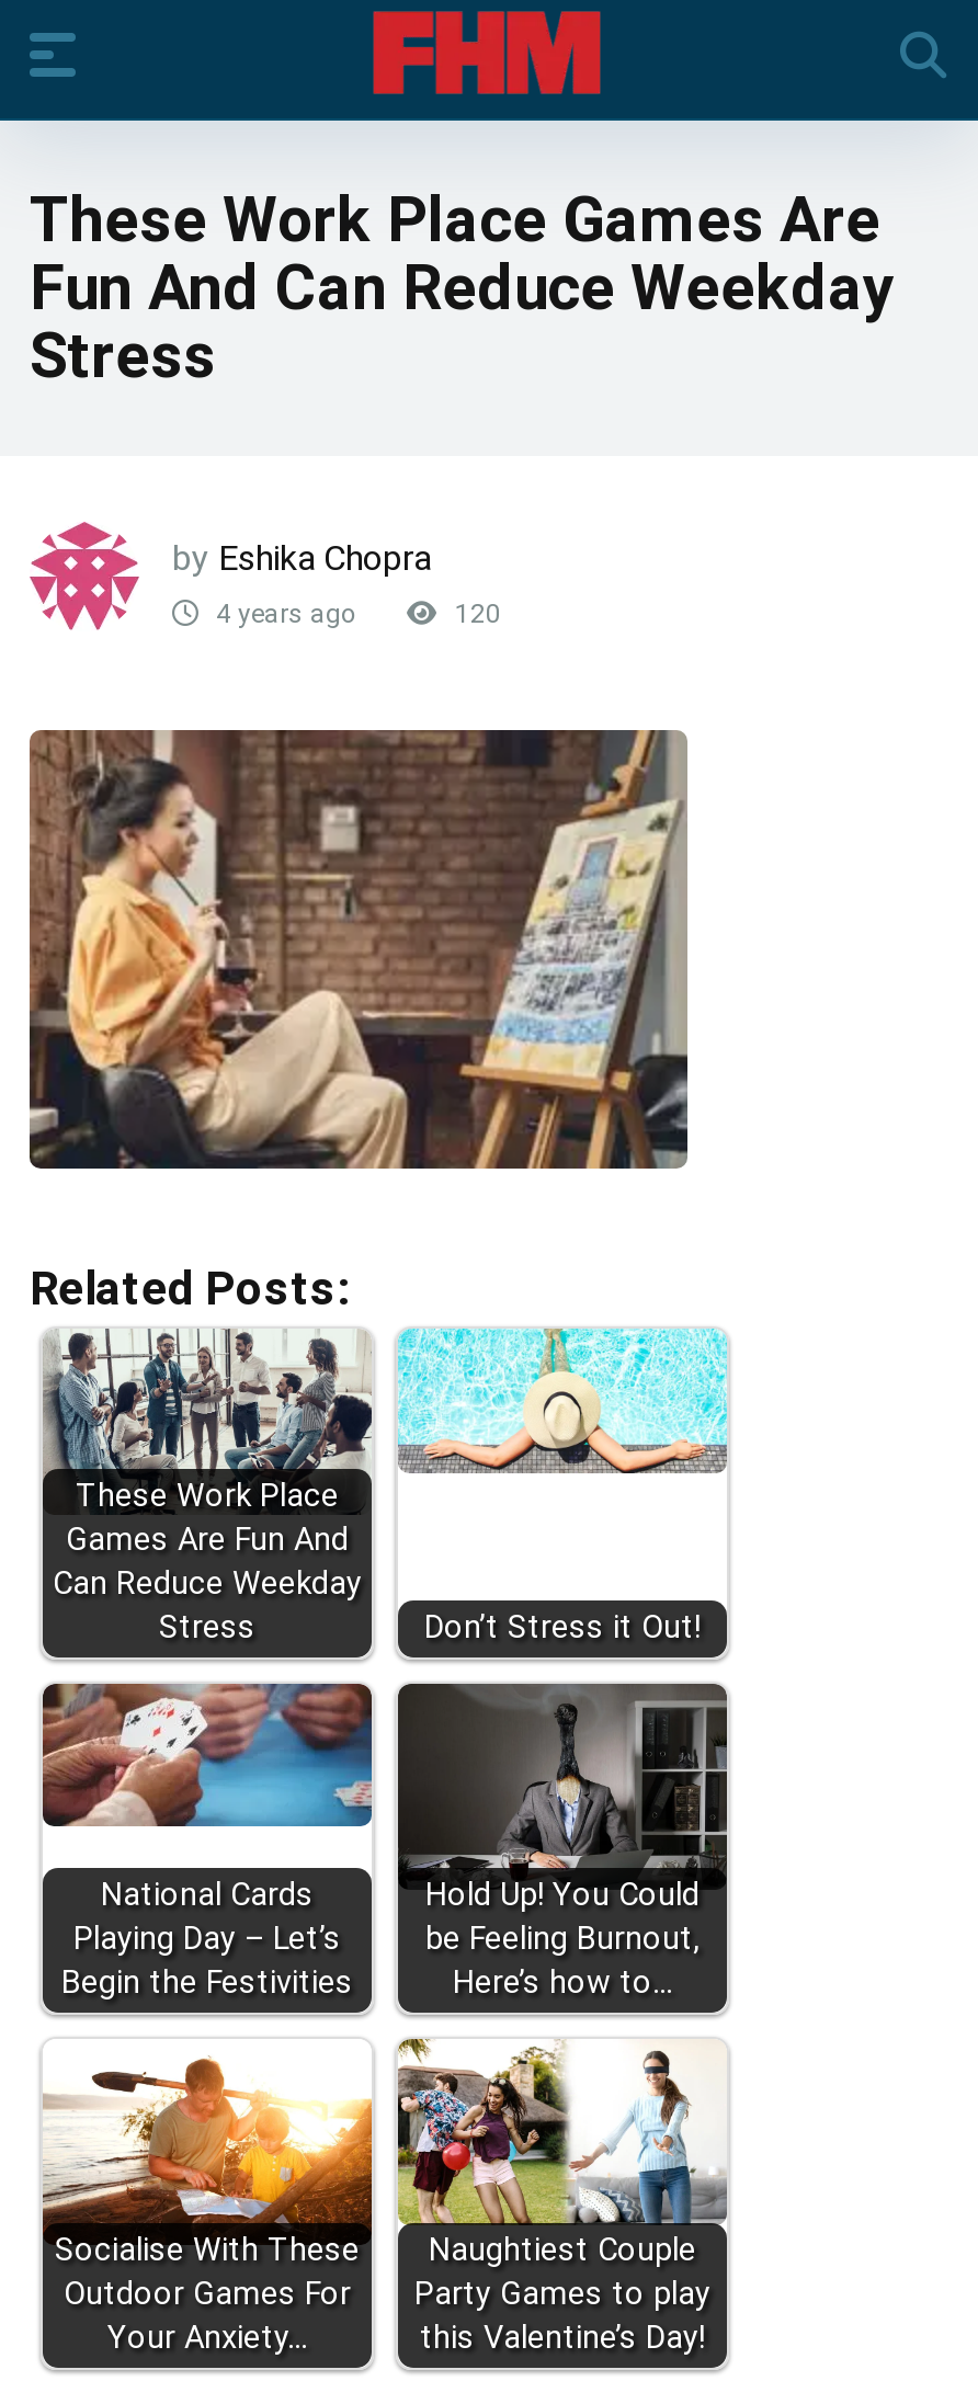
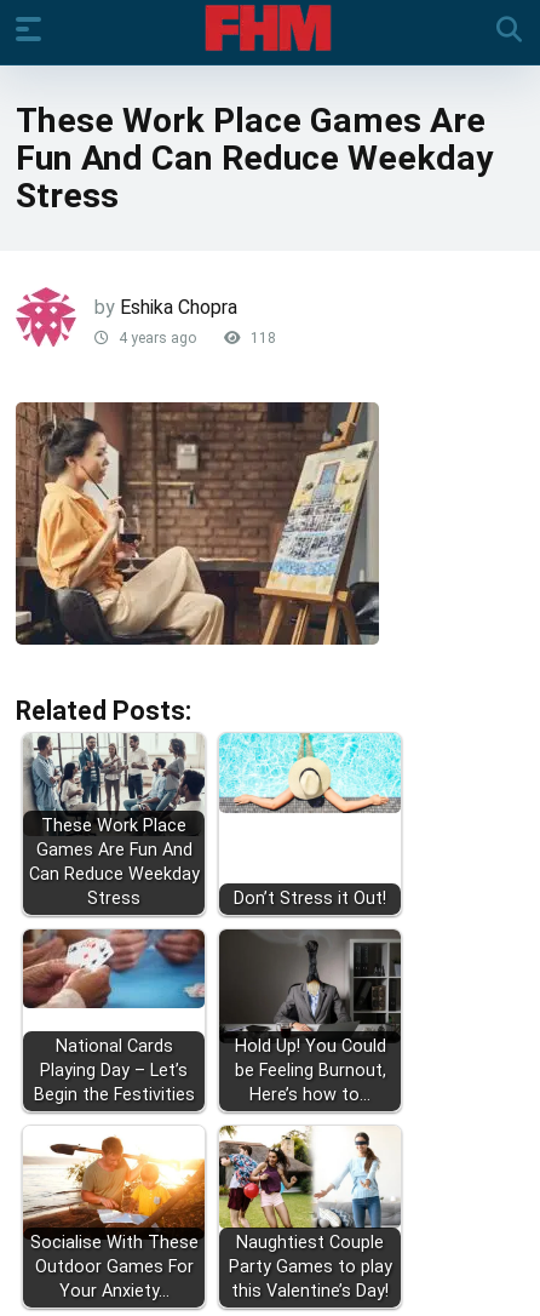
- 120
+ 118
